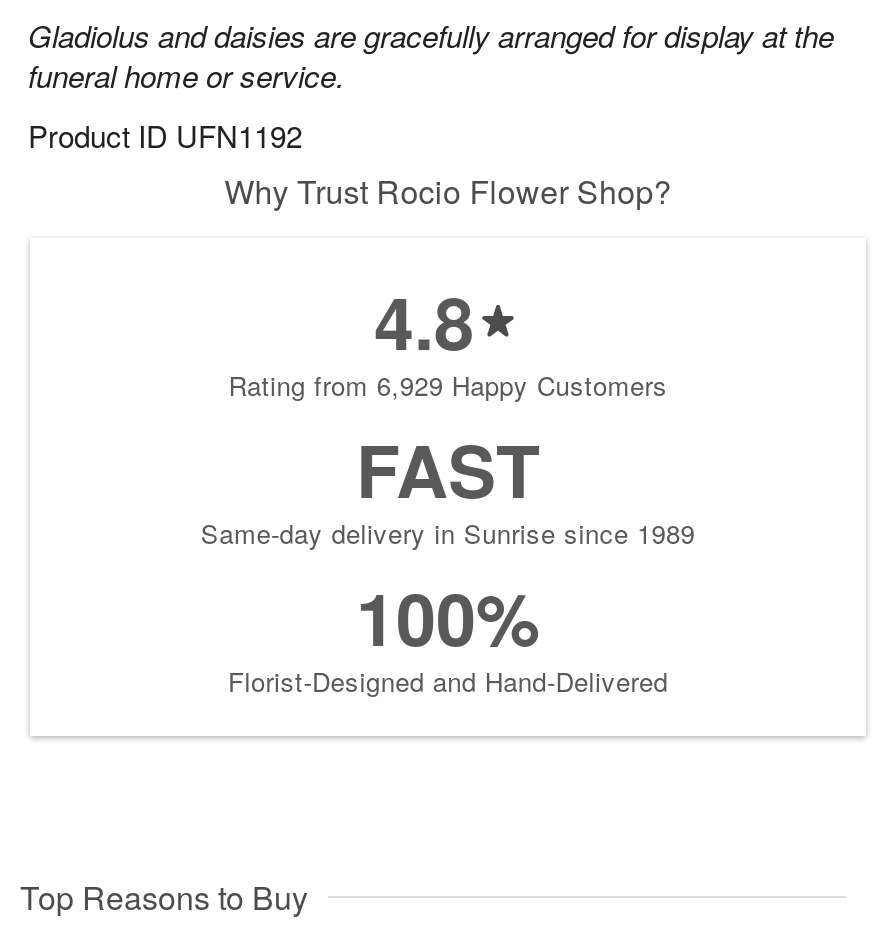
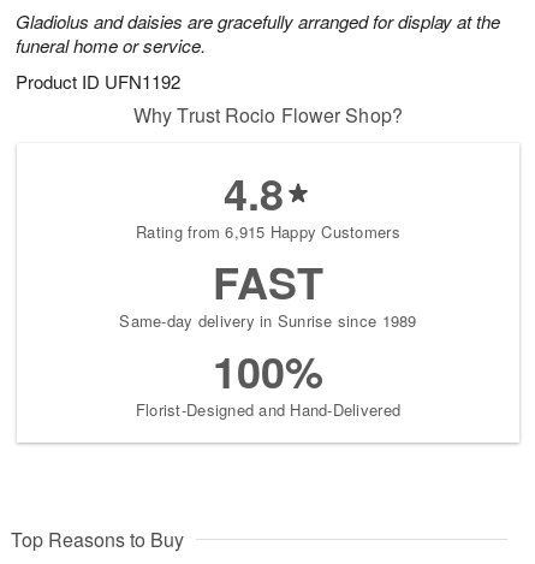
- Rating from 6,929 Happy Customers
+ Rating from 6,915 Happy Customers
